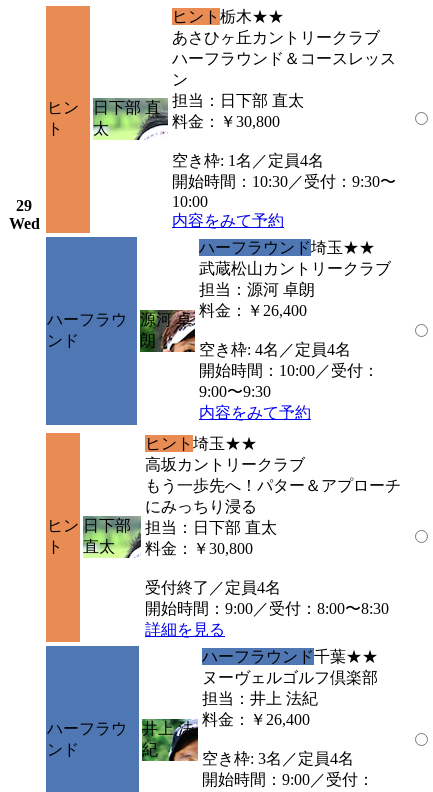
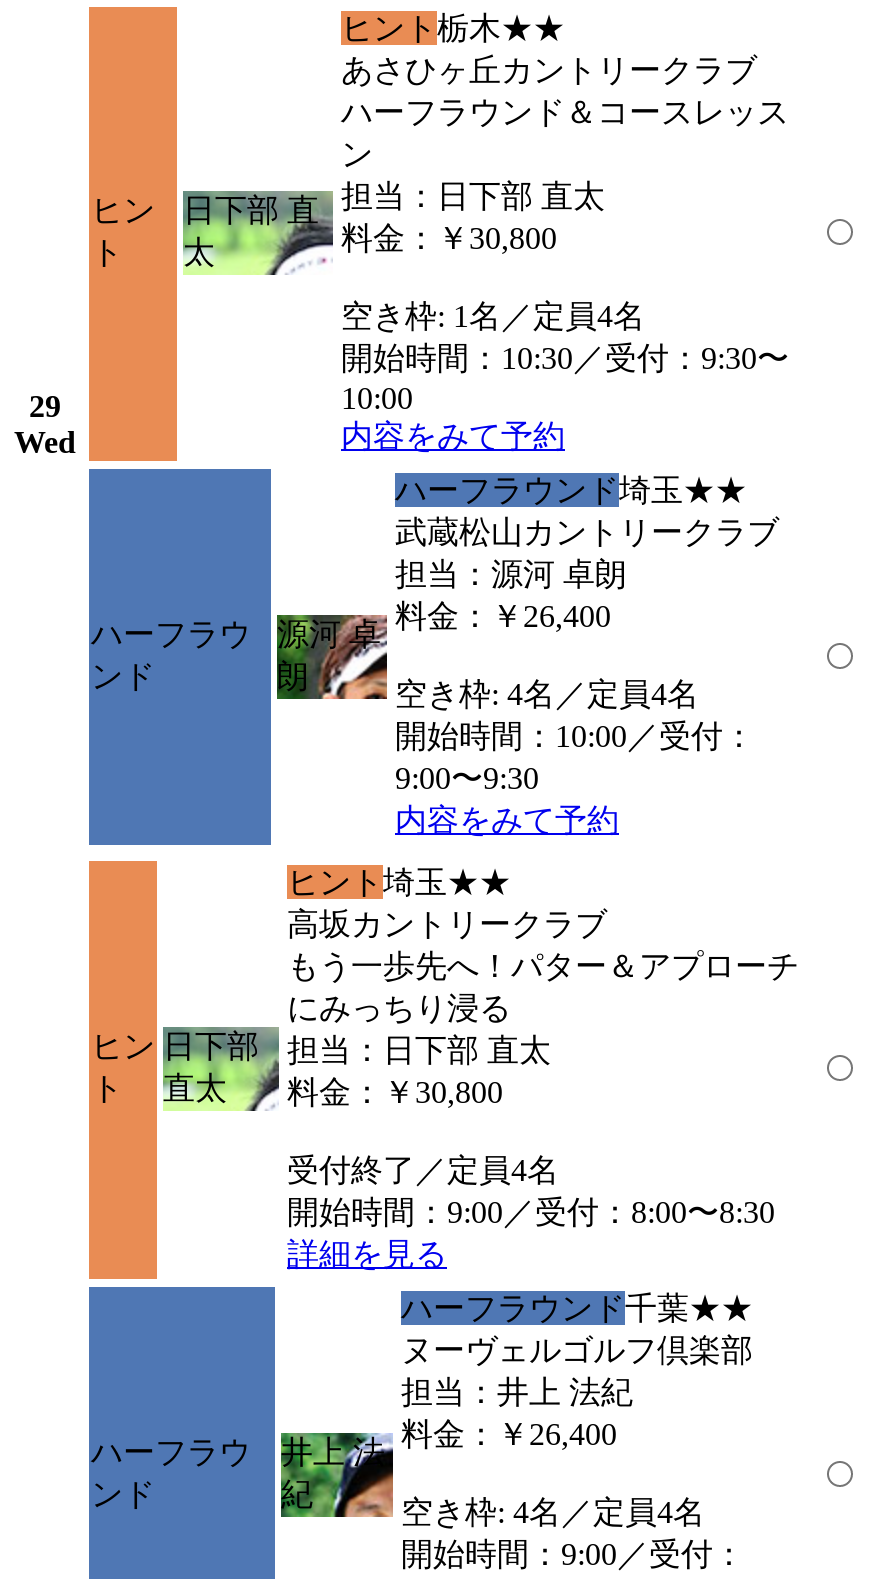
- 空き枠: 3名／定員4名
+ 空き枠: 4名／定員4名
